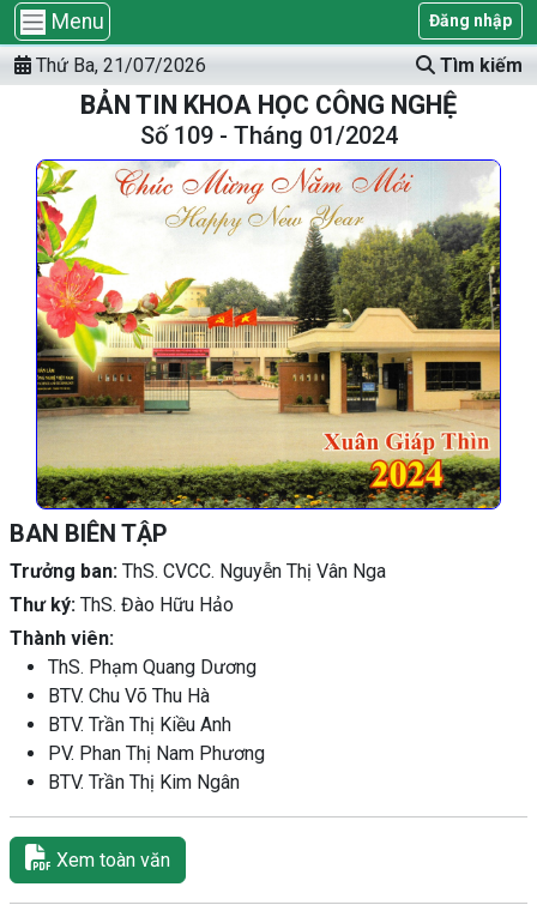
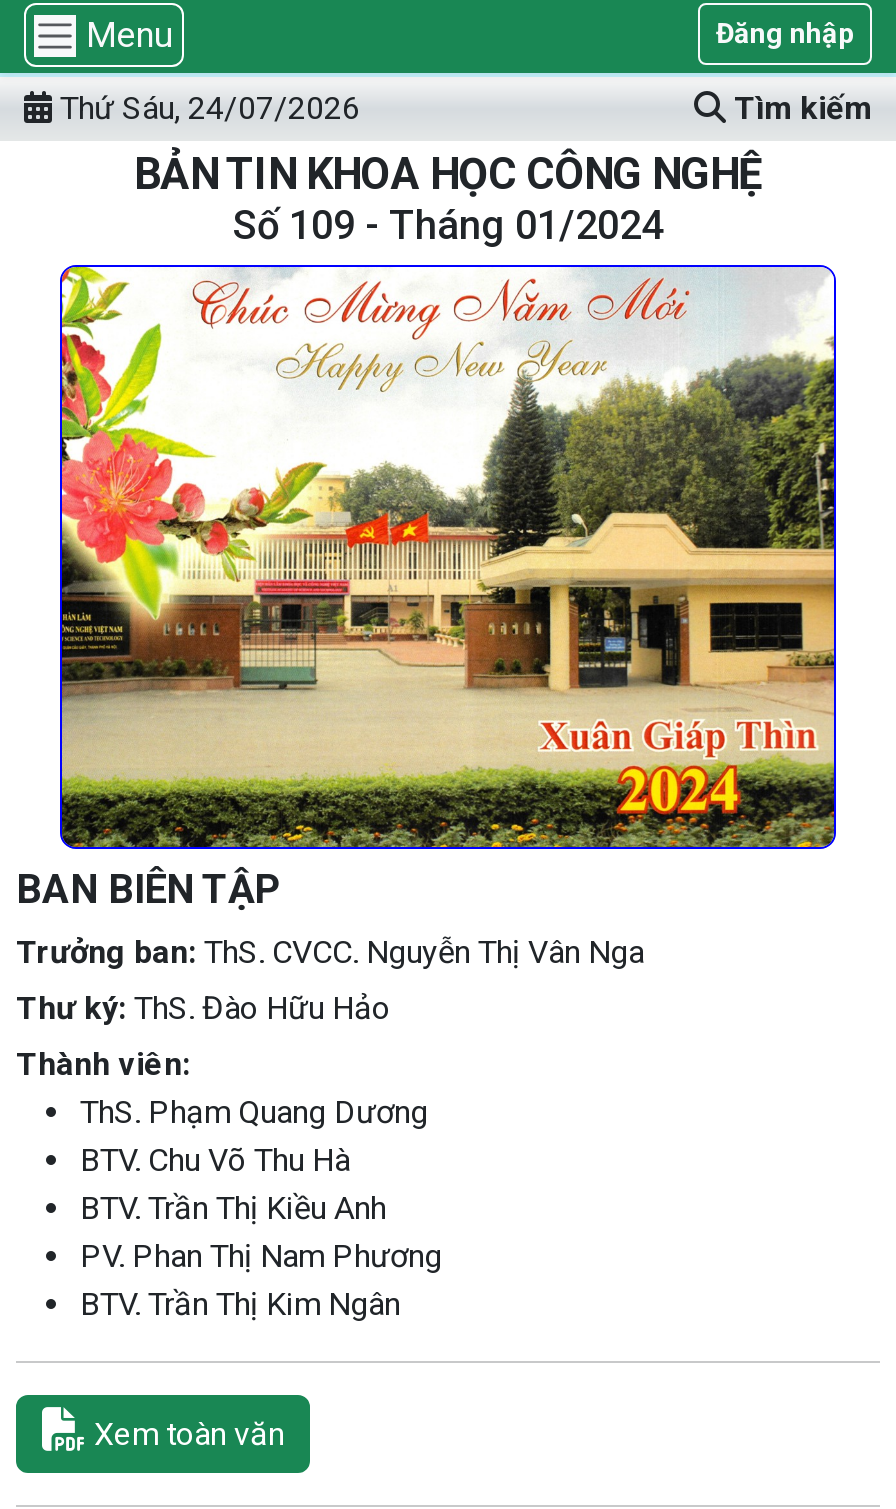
- Thứ Ba, 21/07/2026
+ Thứ Sáu, 24/07/2026
